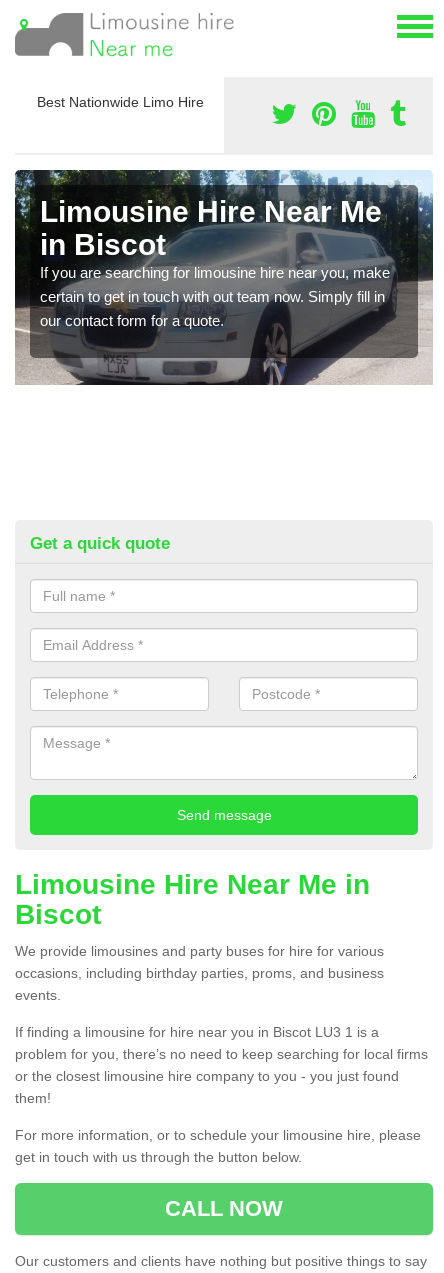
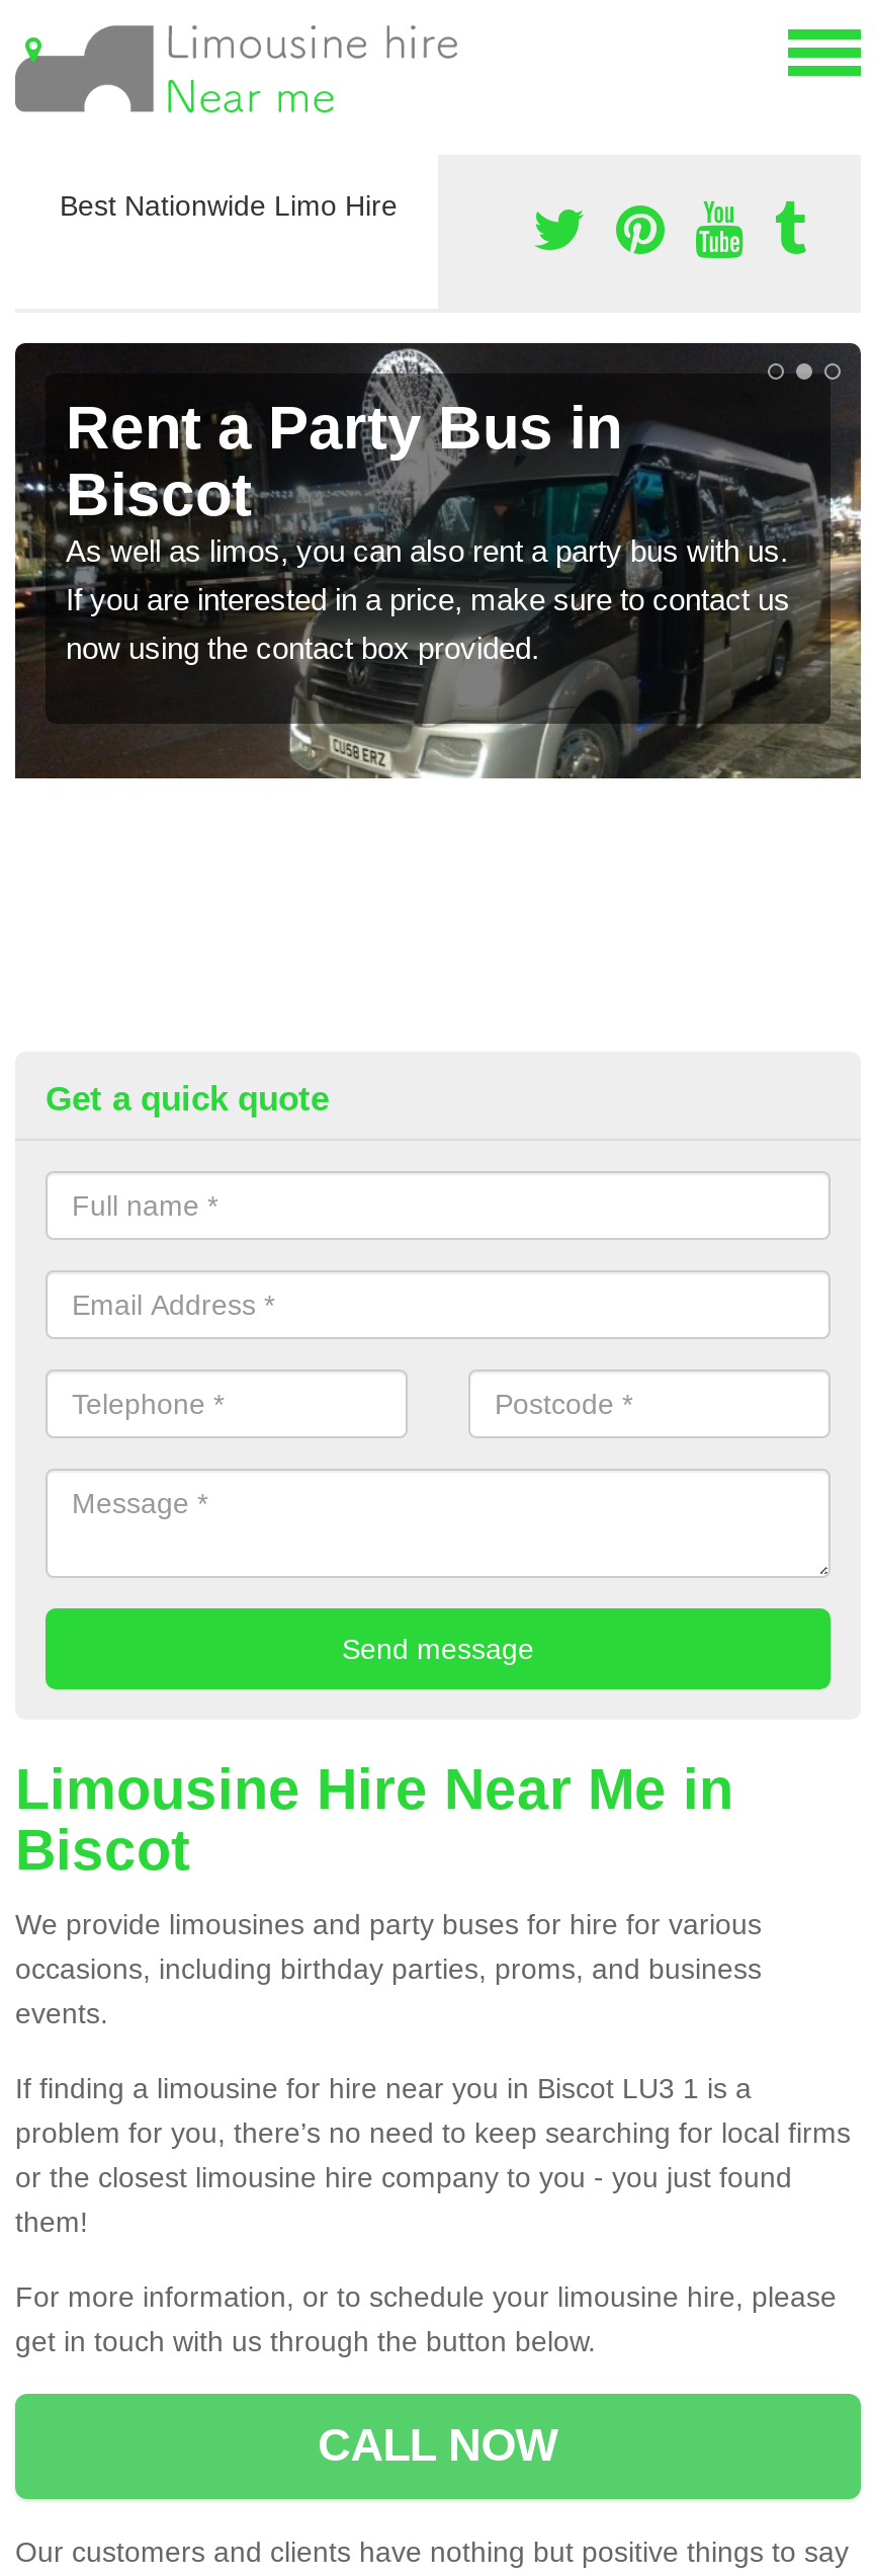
- [image]
- Limousine Hire Near Me
- in Biscot
- If you are searching for limousine hire near you, make
- certain to get in touch with out team now. Simply fill in
- our contact form for a quote.
+ [image]
+ Rent a Party Bus in
+ Biscot
+ As well as limos, you can also rent a party bus with us.
+ If you are interested in a price, make sure to contact us
+ now using the contact box provided.
